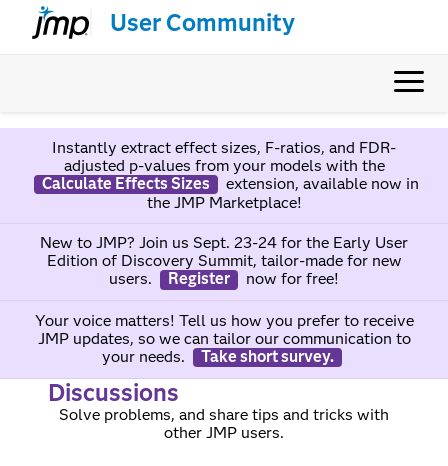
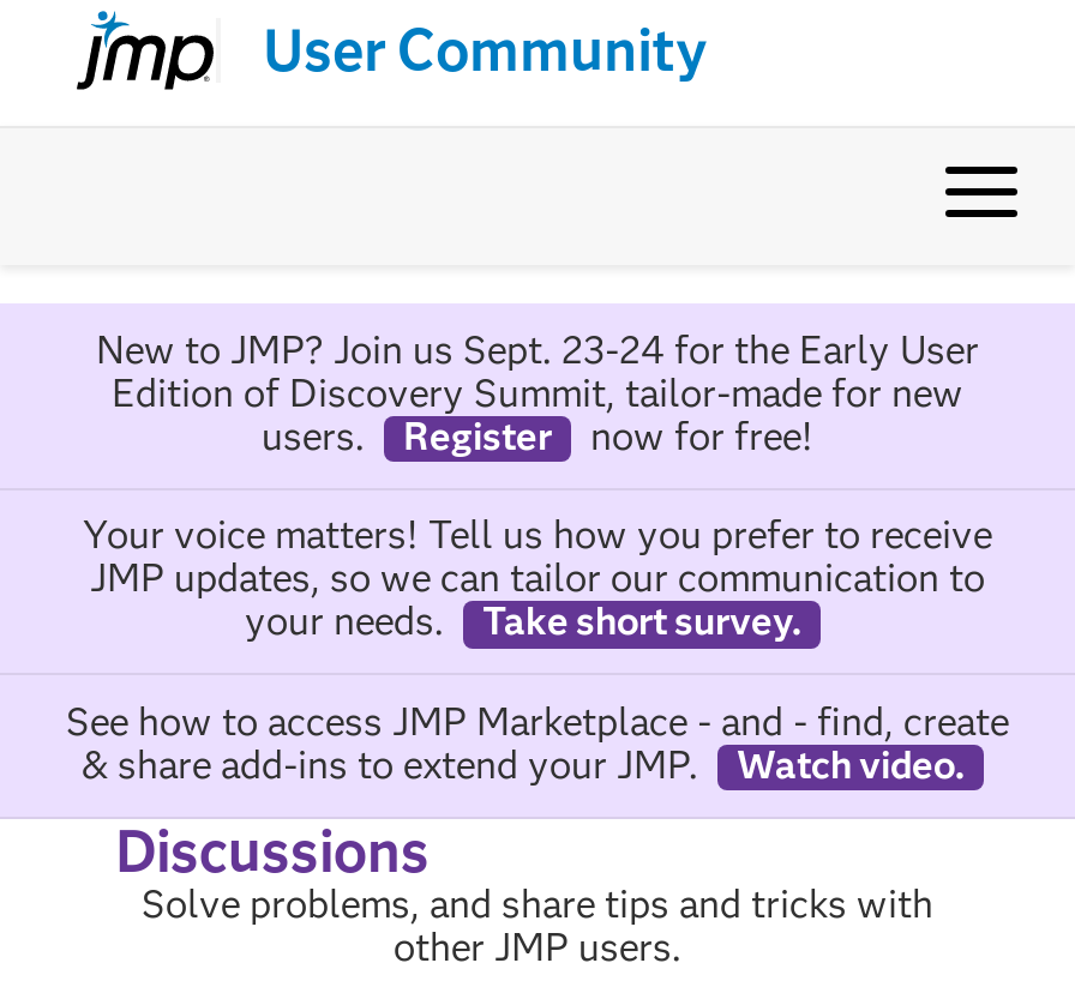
- Instantly extract effect sizes, F-ratios, and FDR-
- adjusted p-values from your models with the
- Calculate Effects Sizes
- extension, available now in
- the JMP Marketplace!

moved up: New to JMP? Join us Sept. 23-24 for the Early User | Edition of Discovery Summit, tailor-made for new | users. | ... | your needs. | Take short survey.

+ See how to access JMP Marketplace - and - find, create
+ & share add-ins to extend your JMP.
+ Watch video.
